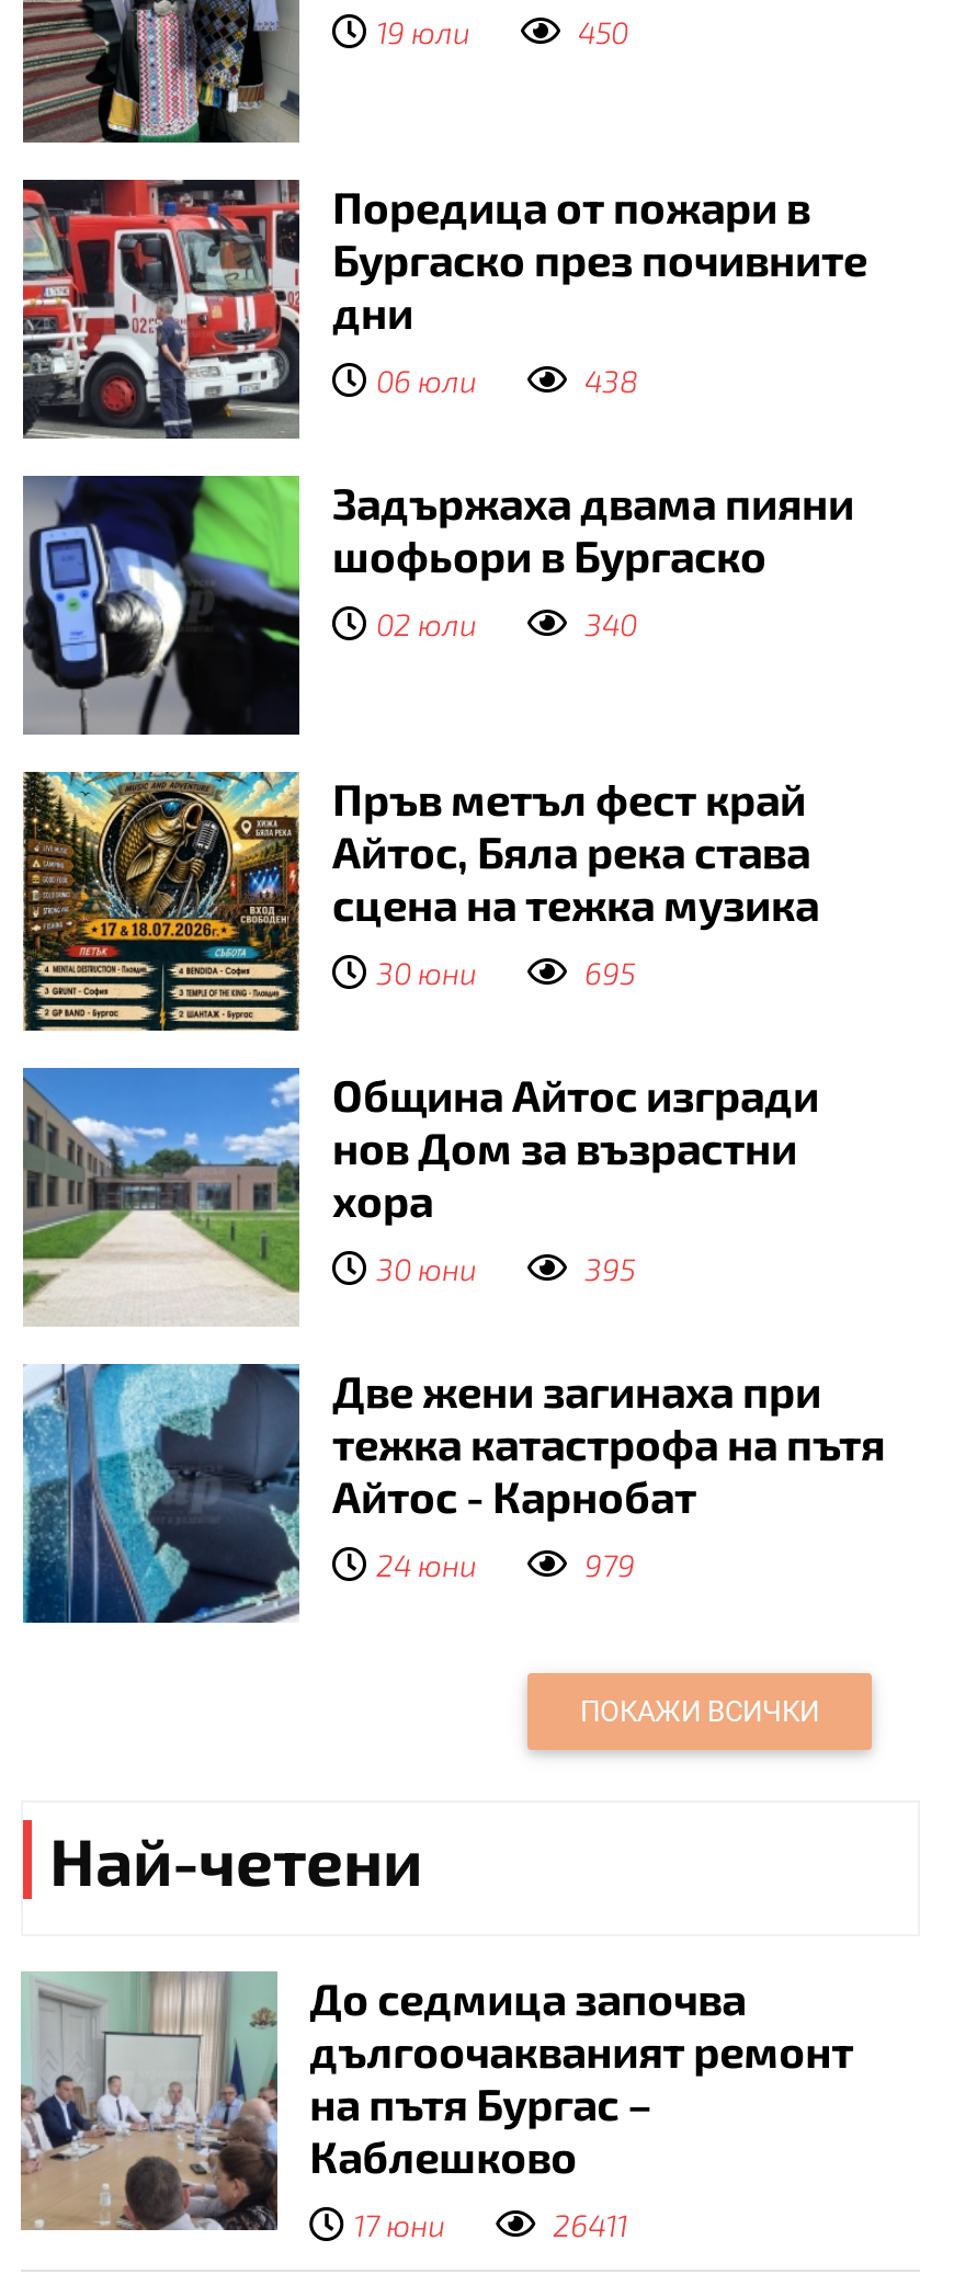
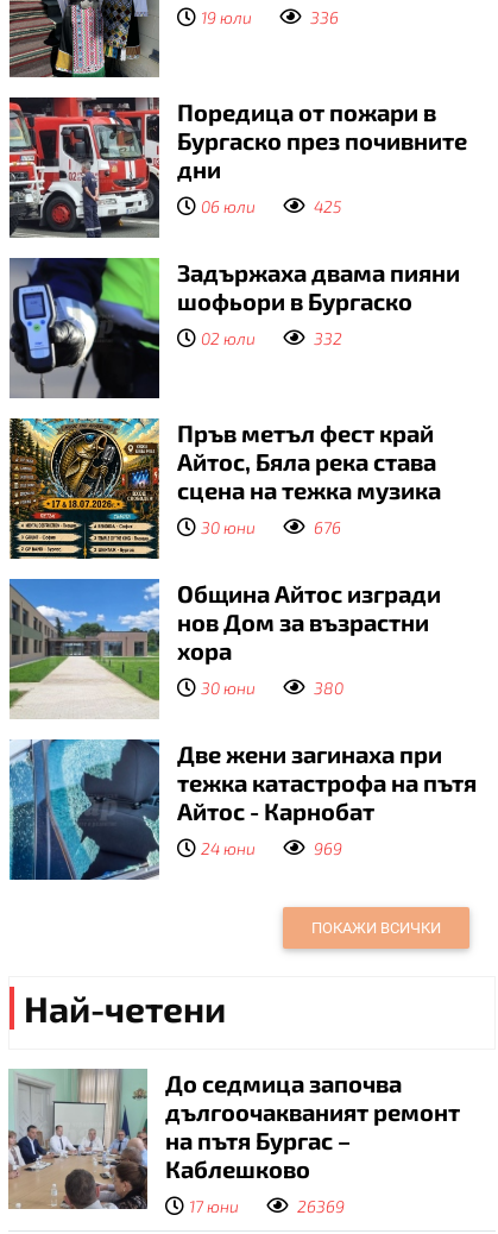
- 450
+ 336

- 438
+ 425

- 340
+ 332

- 695
+ 676

- 395
+ 380

- 979
+ 969

- 26411
+ 26369
